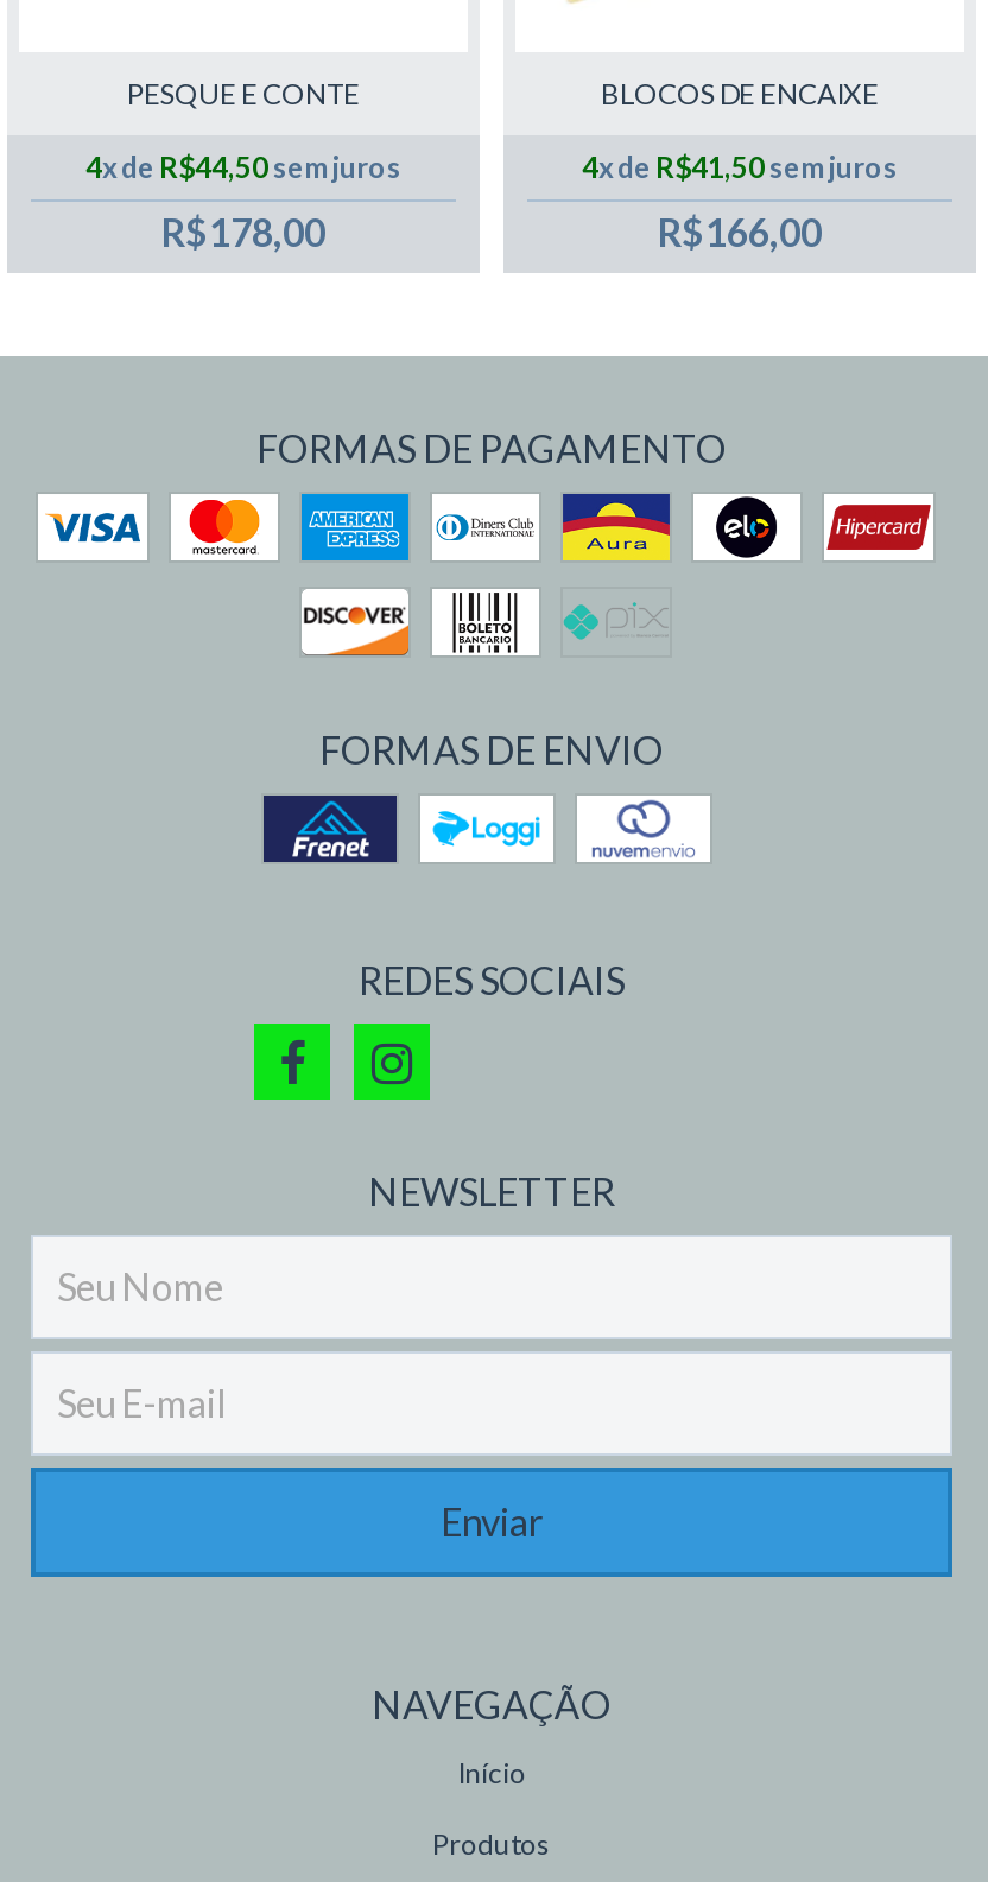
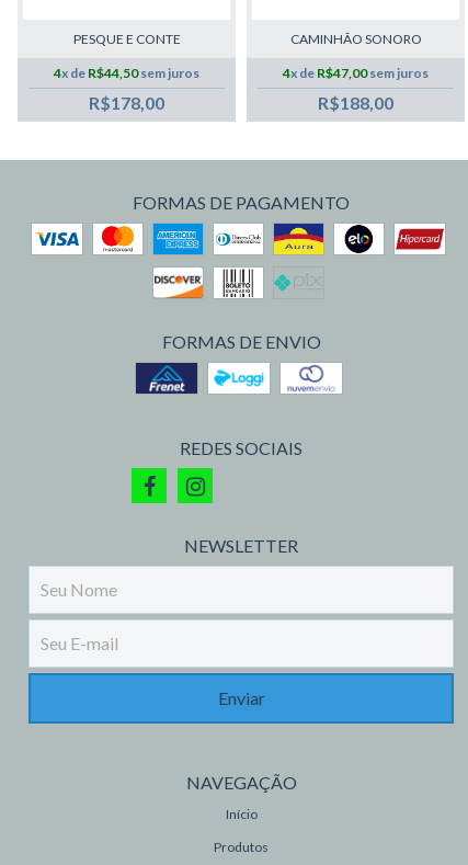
- BLOCOS DE ENCAIXE
+ CAMINHÃO SONORO

- 4x de R$41,50sem juros
+ 4x de R$47,00sem juros

- R$166,00
+ R$188,00
